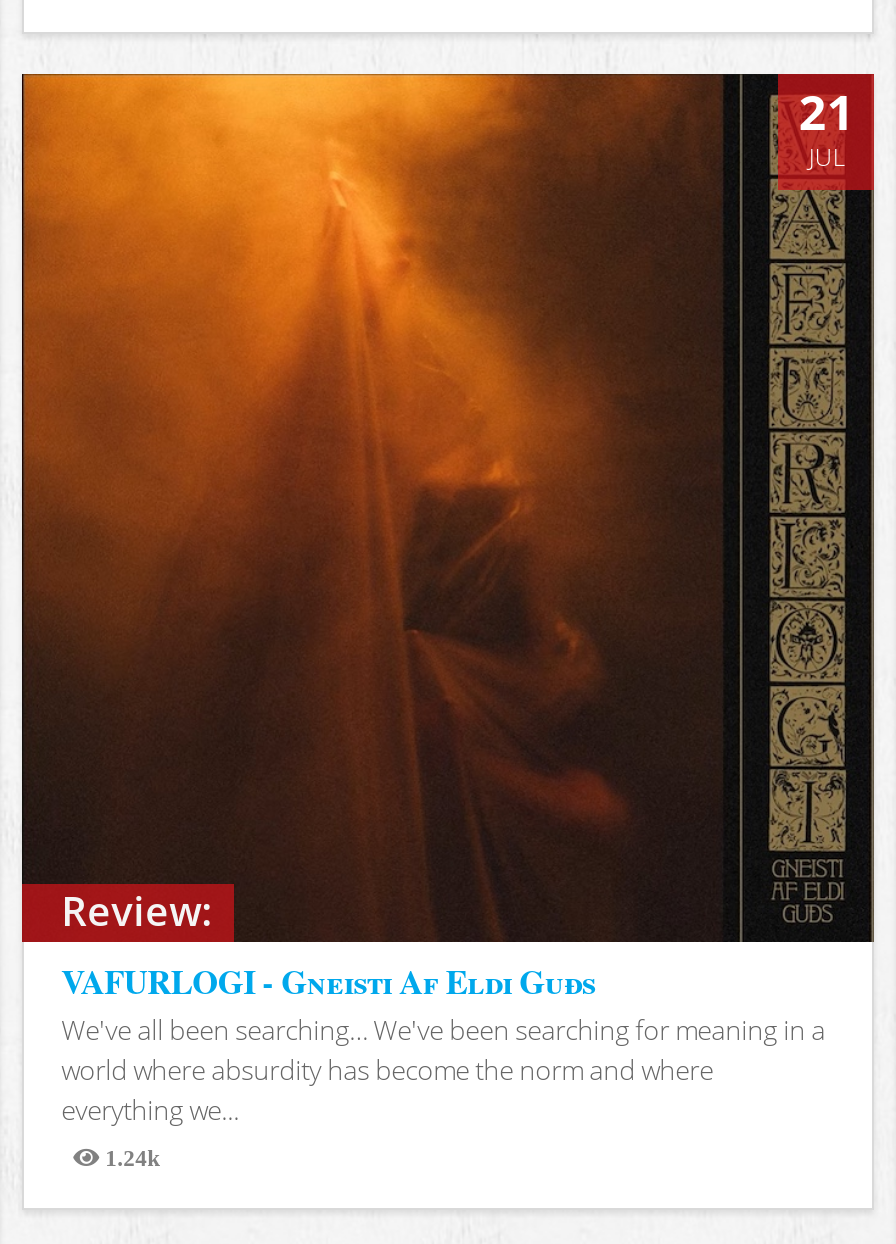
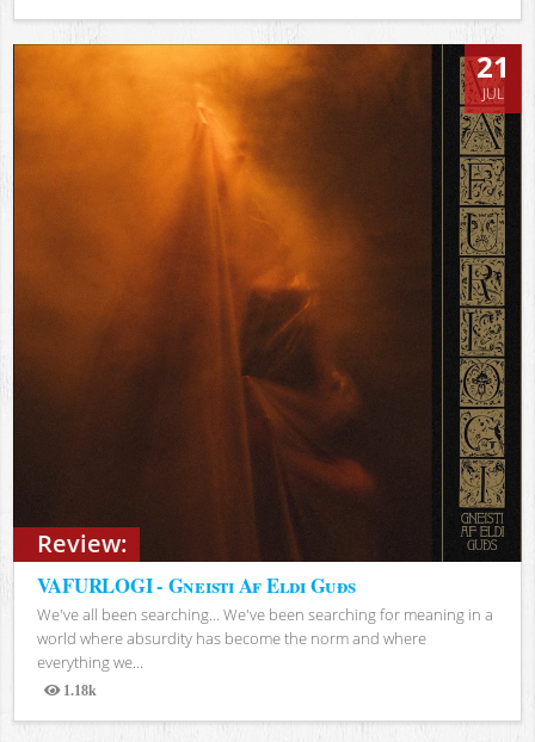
- 1.24k
+ 1.18k
